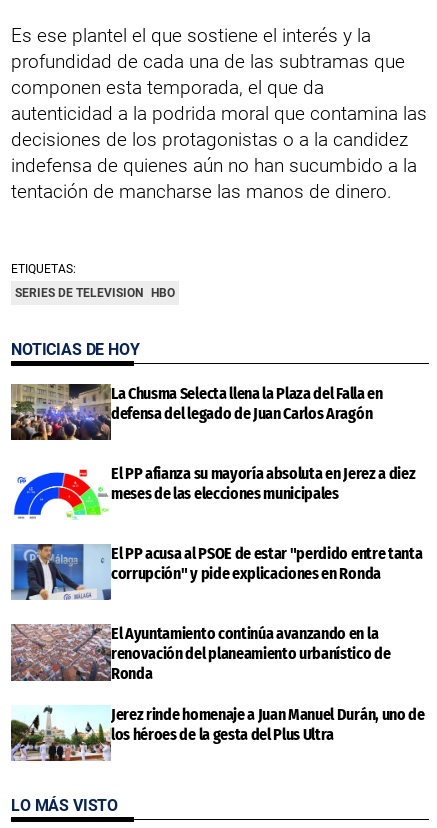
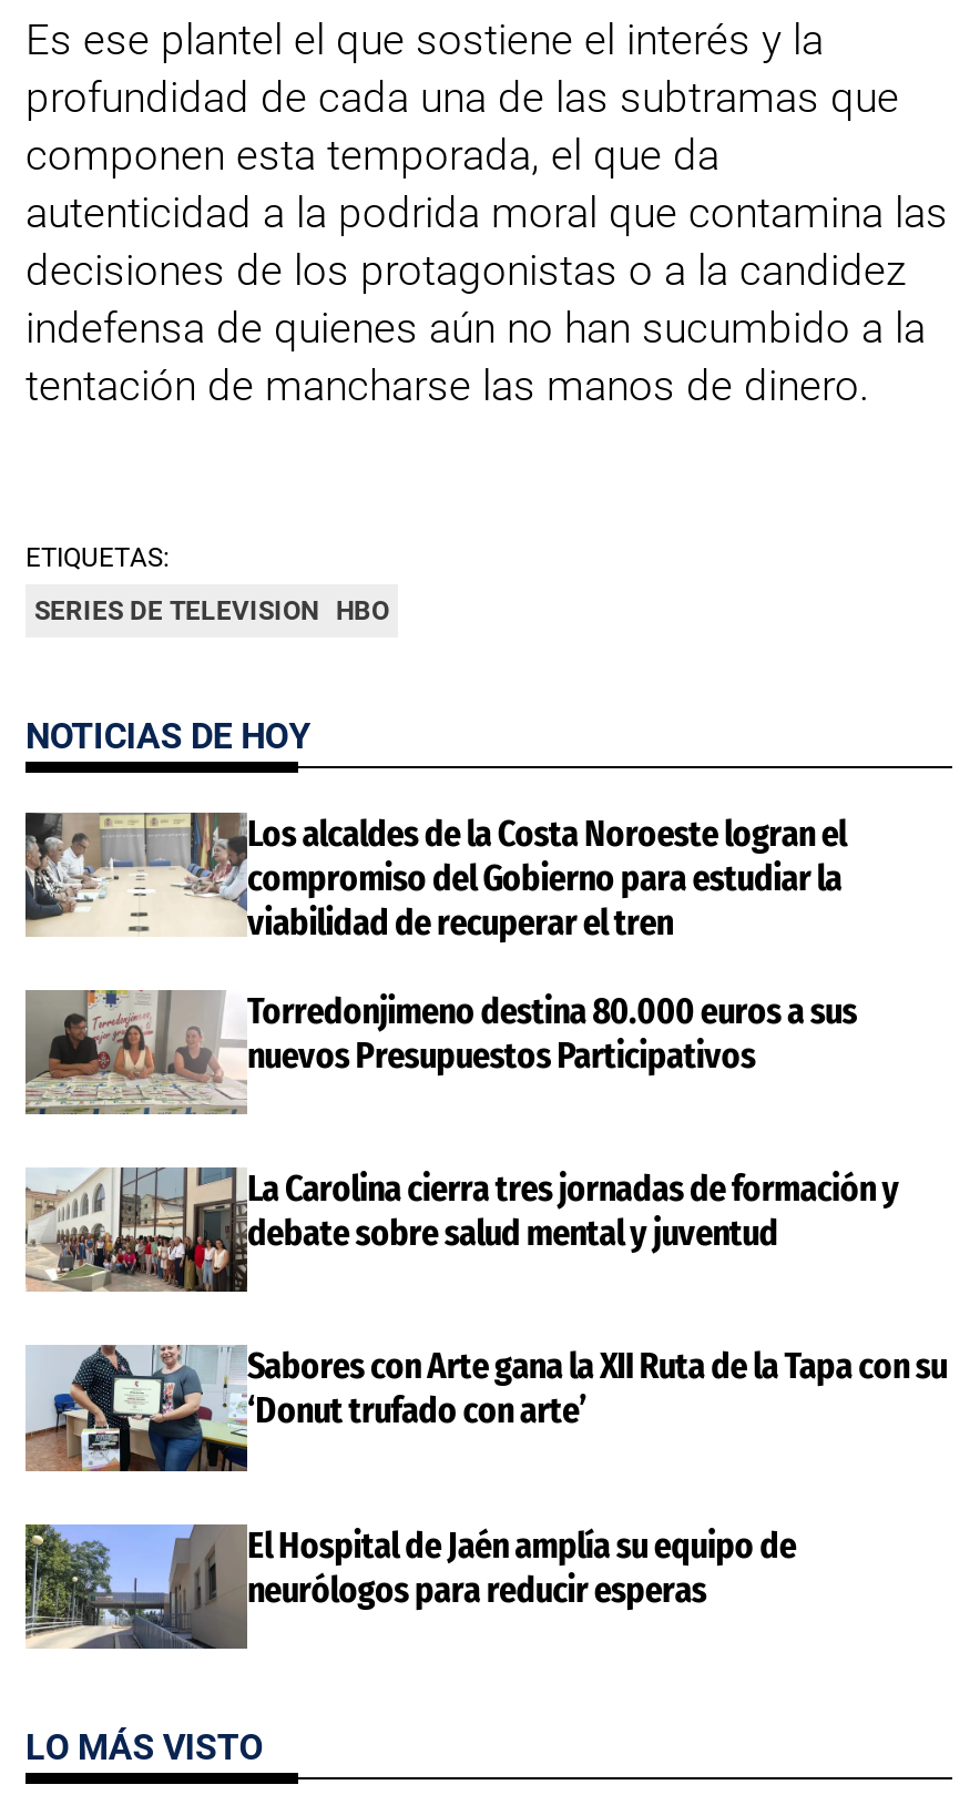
- [image]
- La Chusma Selecta llena la Plaza del Falla en
- defensa del legado de Juan Carlos Aragón
+ [image]
+ Los alcaldes de la Costa Noroeste logran el
+ compromiso del Gobierno para estudiar la
+ viabilidad de recuperar el tren

- [image]
- El PP afianza su mayoría absoluta en Jerez a diez
- meses de las elecciones municipales
+ [image]
+ Torredonjimeno destina 80.000 euros a sus
+ nuevos Presupuestos Participativos

- [image]
- El PP acusa al PSOE de estar "perdido entre tanta
- corrupción" y pide explicaciones en Ronda
+ [image]
+ La Carolina cierra tres jornadas de formación y
+ debate sobre salud mental y juventud

- [image]
- El Ayuntamiento continúa avanzando en la
- renovación del planeamiento urbanístico de
- Ronda
+ [image]
+ Sabores con Arte gana la XII Ruta de la Tapa con su
+ ‘Donut trufado con arte’

- [image]
- Jerez rinde homenaje a Juan Manuel Durán, uno de
- los héroes de la gesta del Plus Ultra
+ [image]
+ El Hospital de Jaén amplía su equipo de
+ neurólogos para reducir esperas
